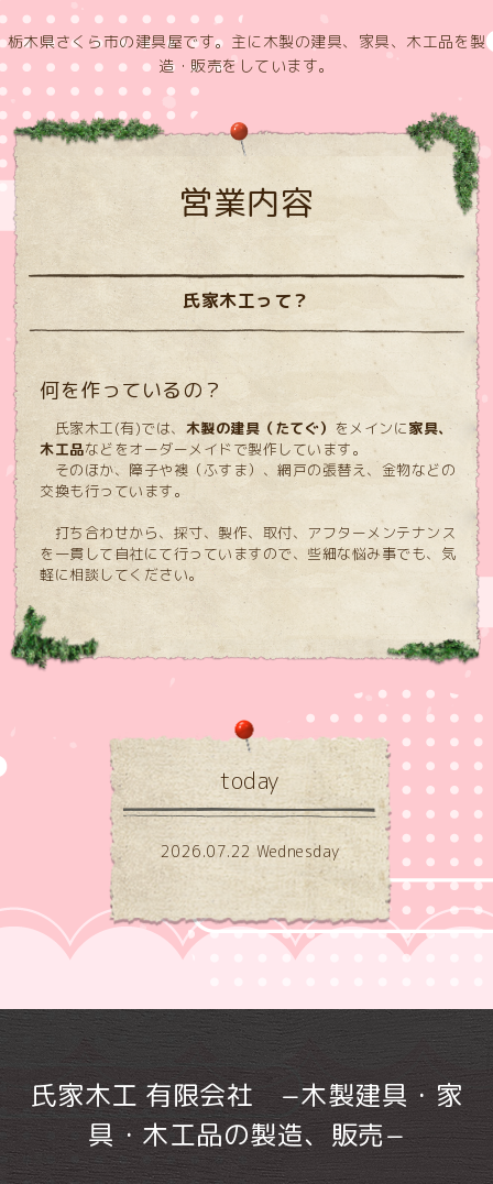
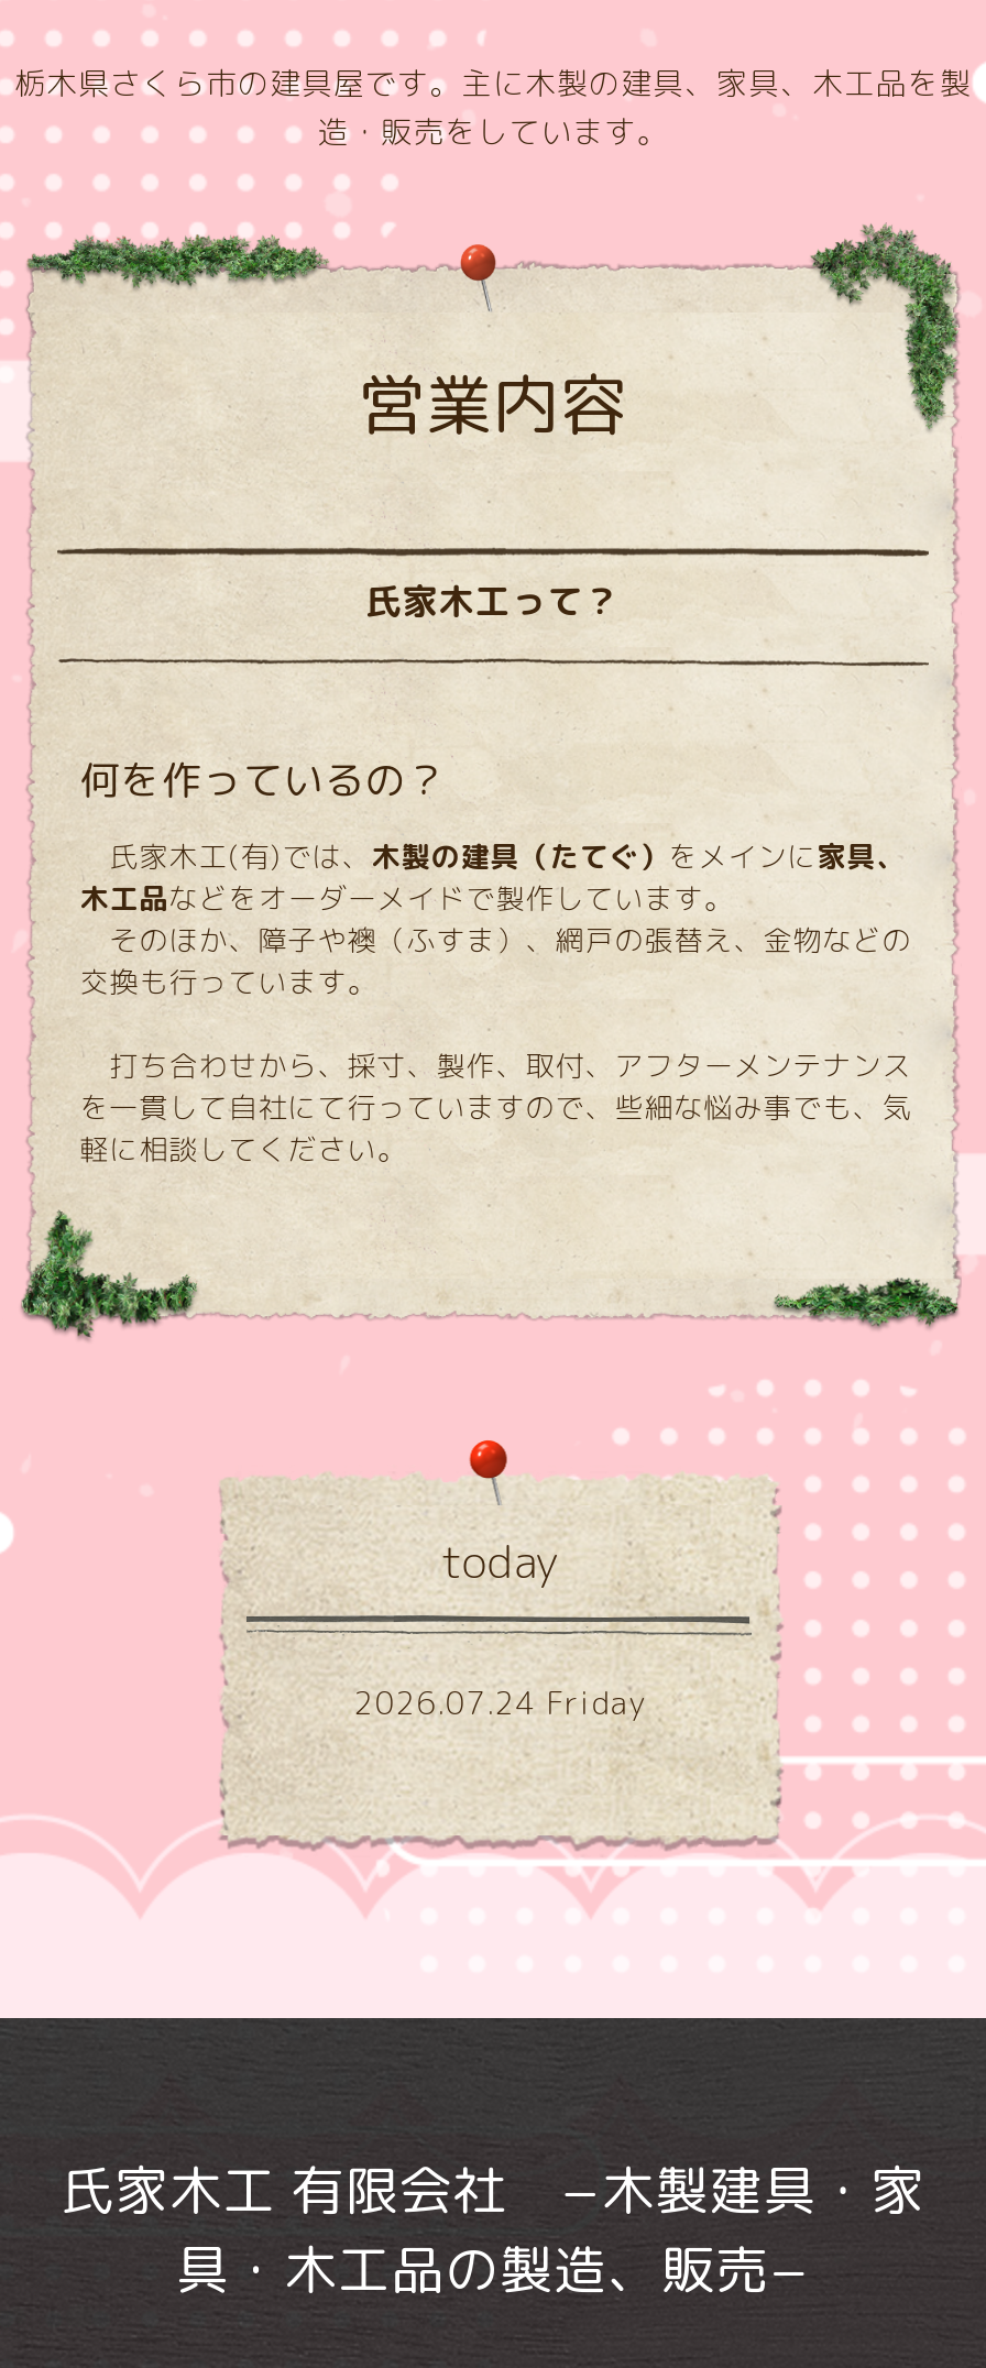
- 2026.07.22 Wednesday
+ 2026.07.24 Friday
